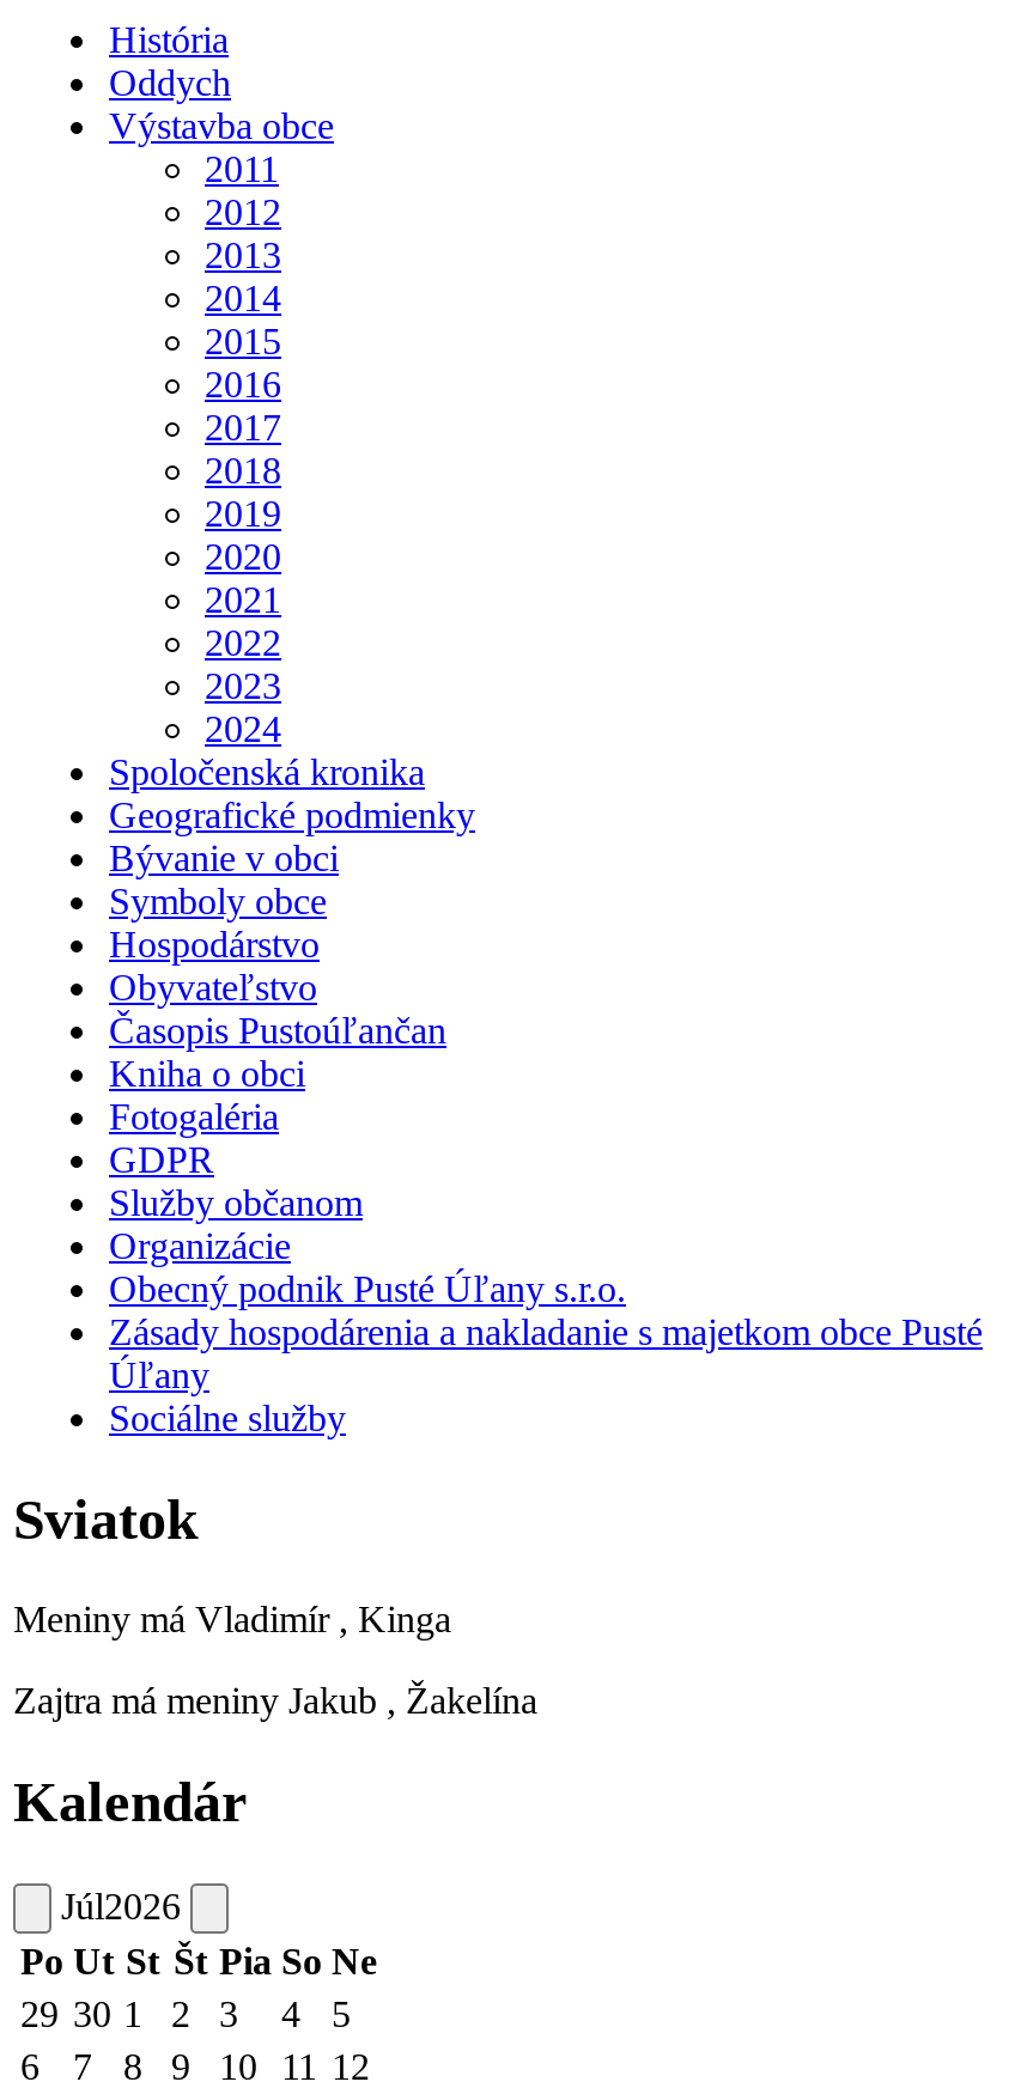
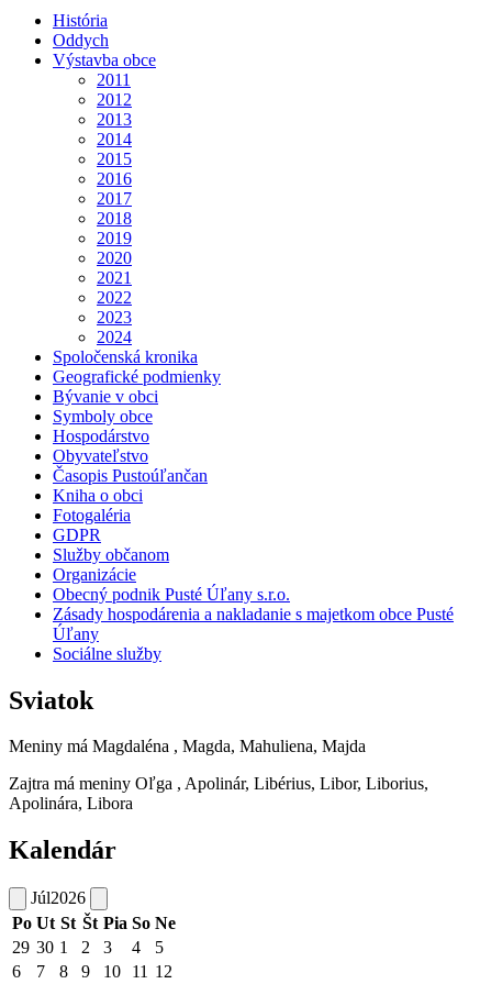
- Meniny má Vladimír , Kinga
+ Meniny má Magdaléna , Magda, Mahuliena, Majda

- Zajtra má meniny Jakub , Žakelína
+ Zajtra má meniny Oľga , Apolinár, Libérius, Libor, Liborius,
+ Apolinára, Libora
